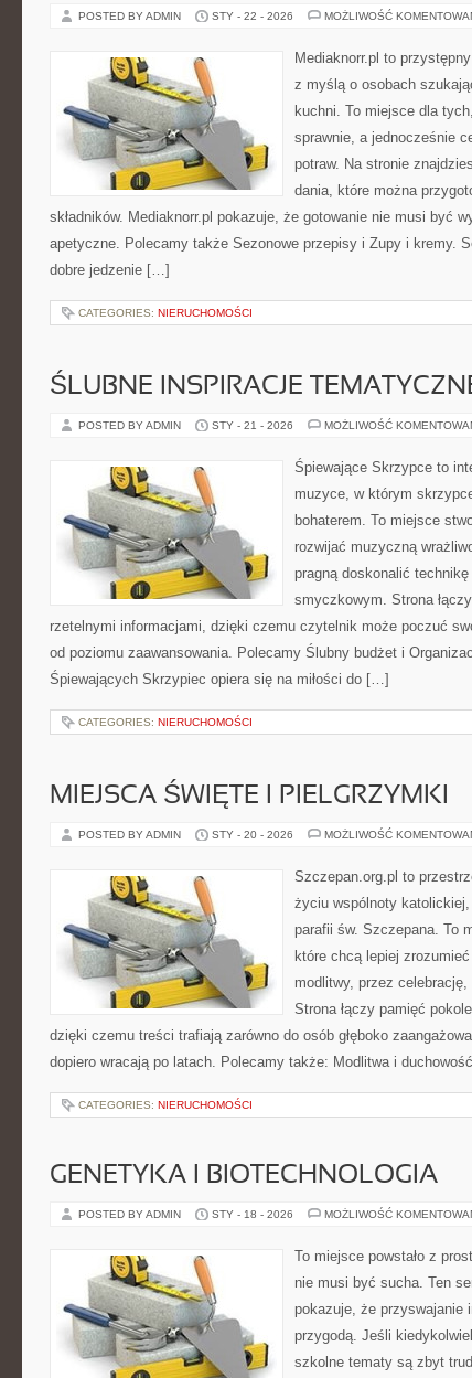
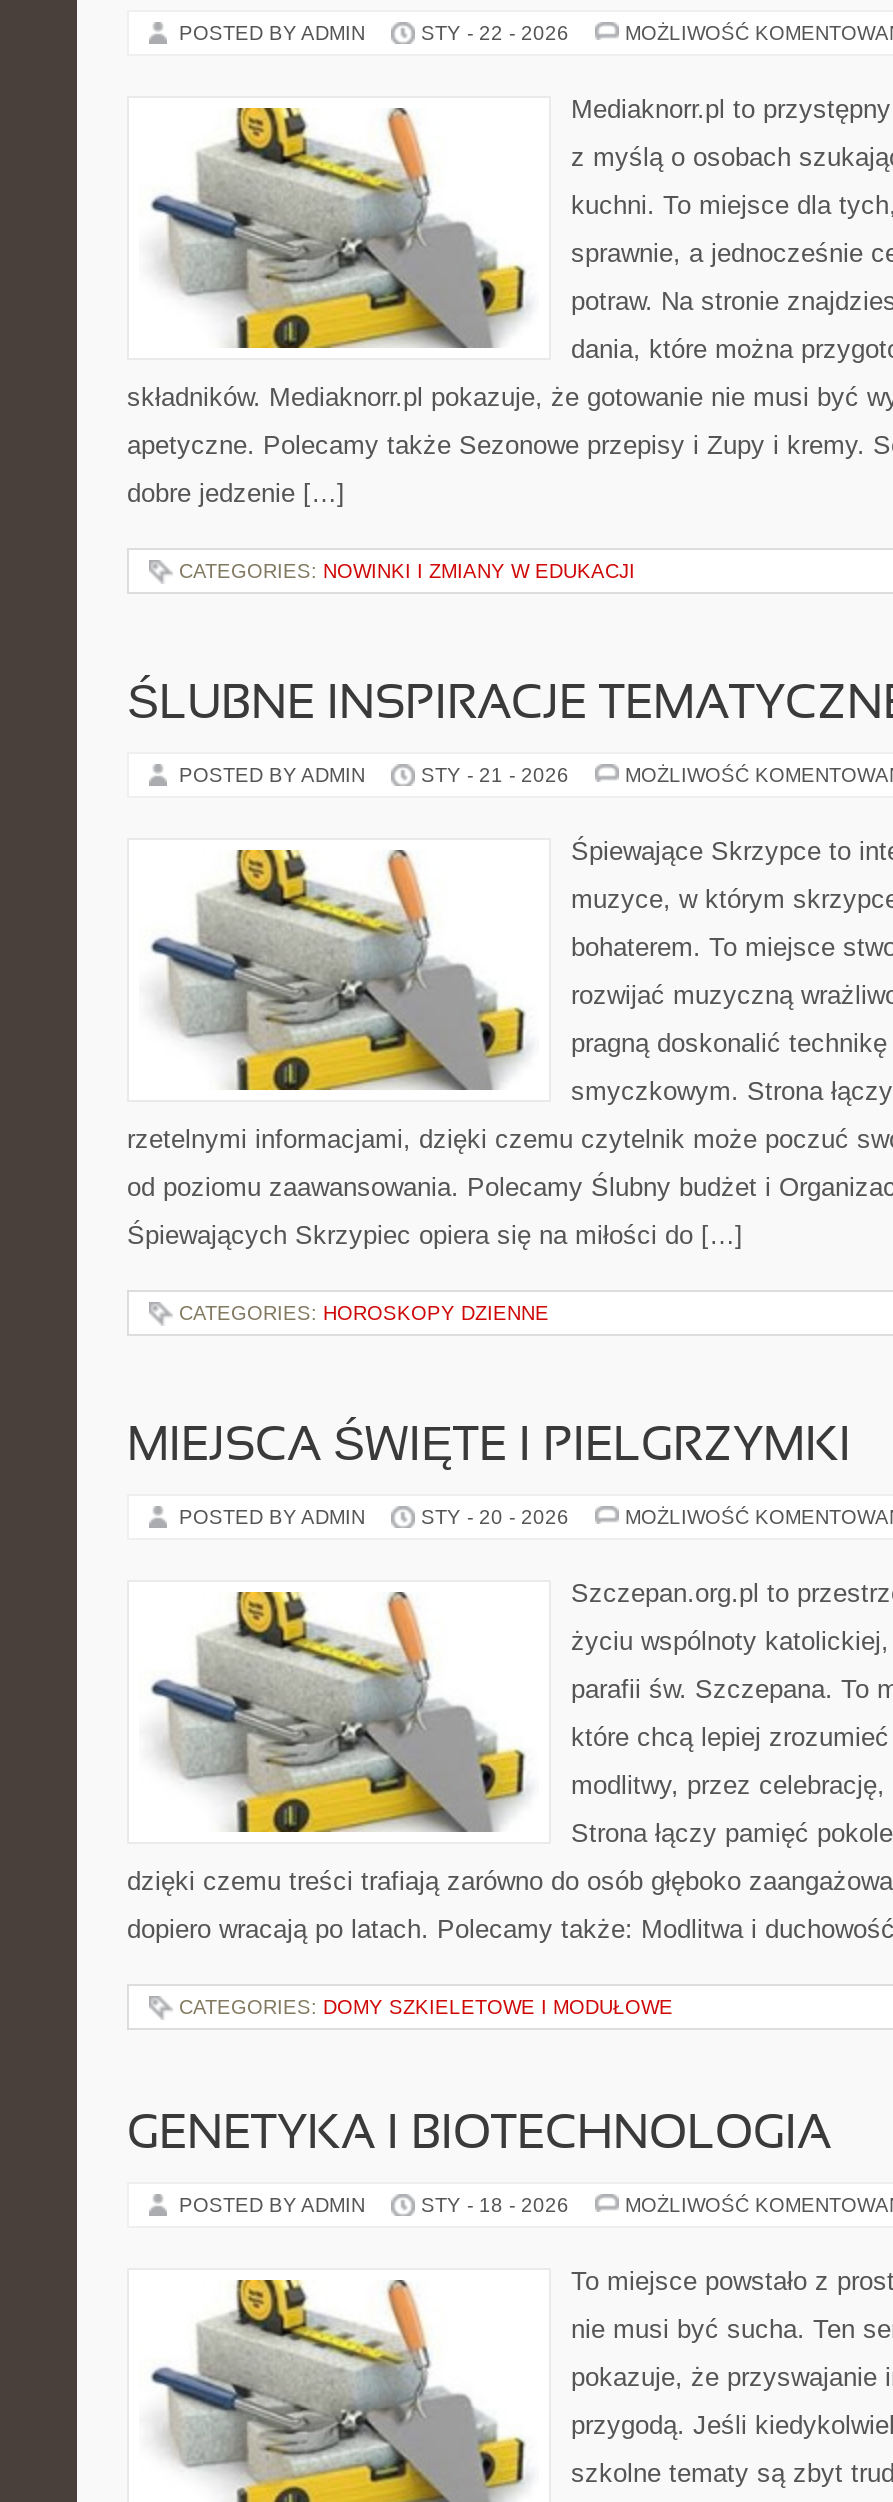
- CATEGORIES: NIERUCHOMOŚCI
+ CATEGORIES: NOWINKI I ZMIANY W EDUKACJI

- CATEGORIES: NIERUCHOMOŚCI
+ CATEGORIES: HOROSKOPY DZIENNE

- CATEGORIES: NIERUCHOMOŚCI
+ CATEGORIES: DOMY SZKIELETOWE I MODUŁOWE
